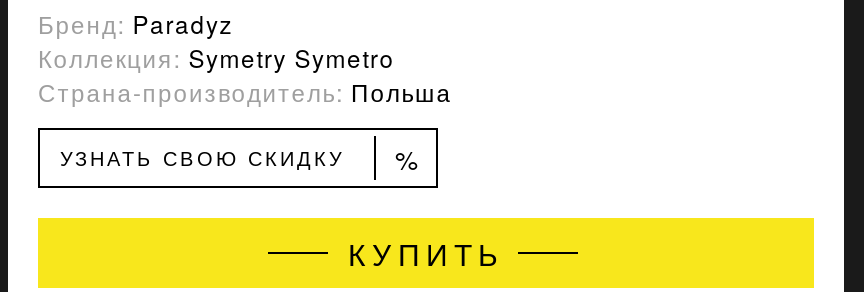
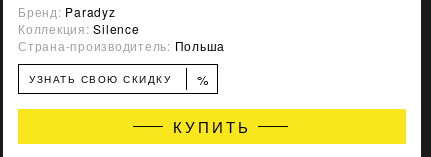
- Коллекция: Symetry Symetro
+ Коллекция: Silence
